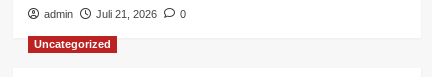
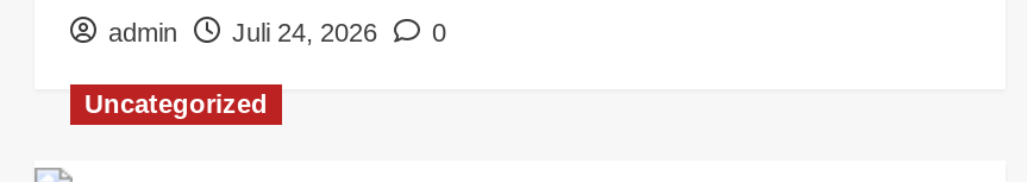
- admin Juli 21, 2026 0
+ admin Juli 24, 2026 0
